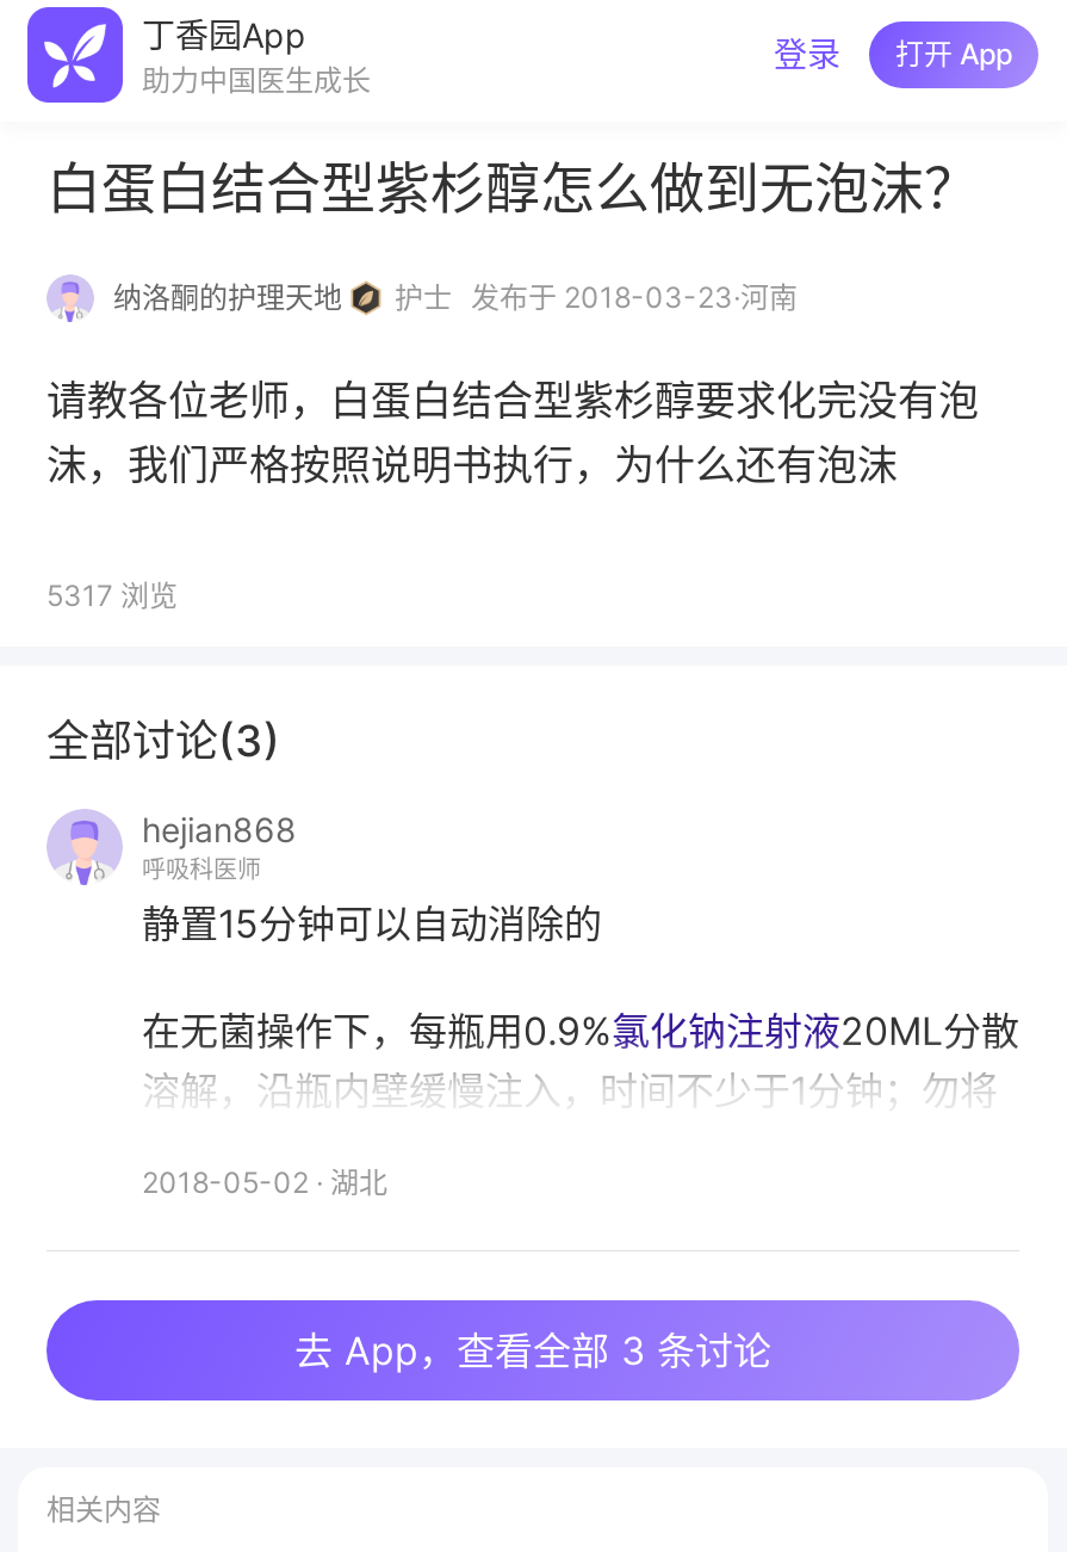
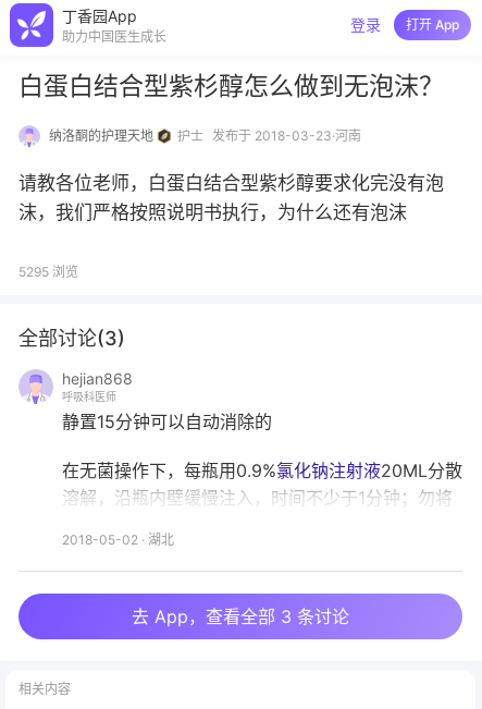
- 5317浏览
+ 5295浏览
